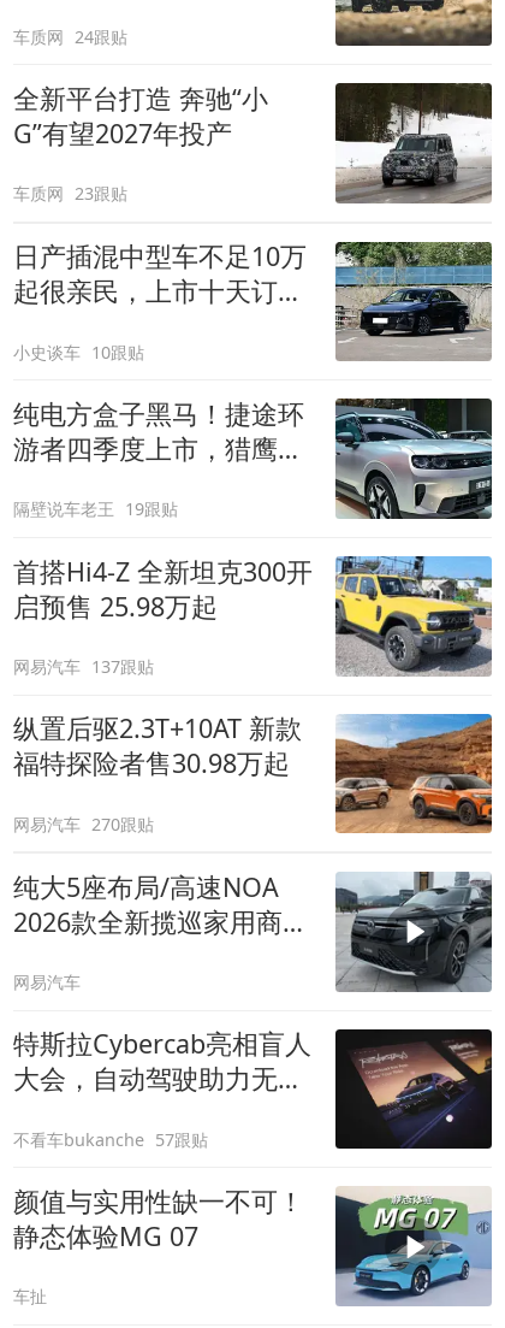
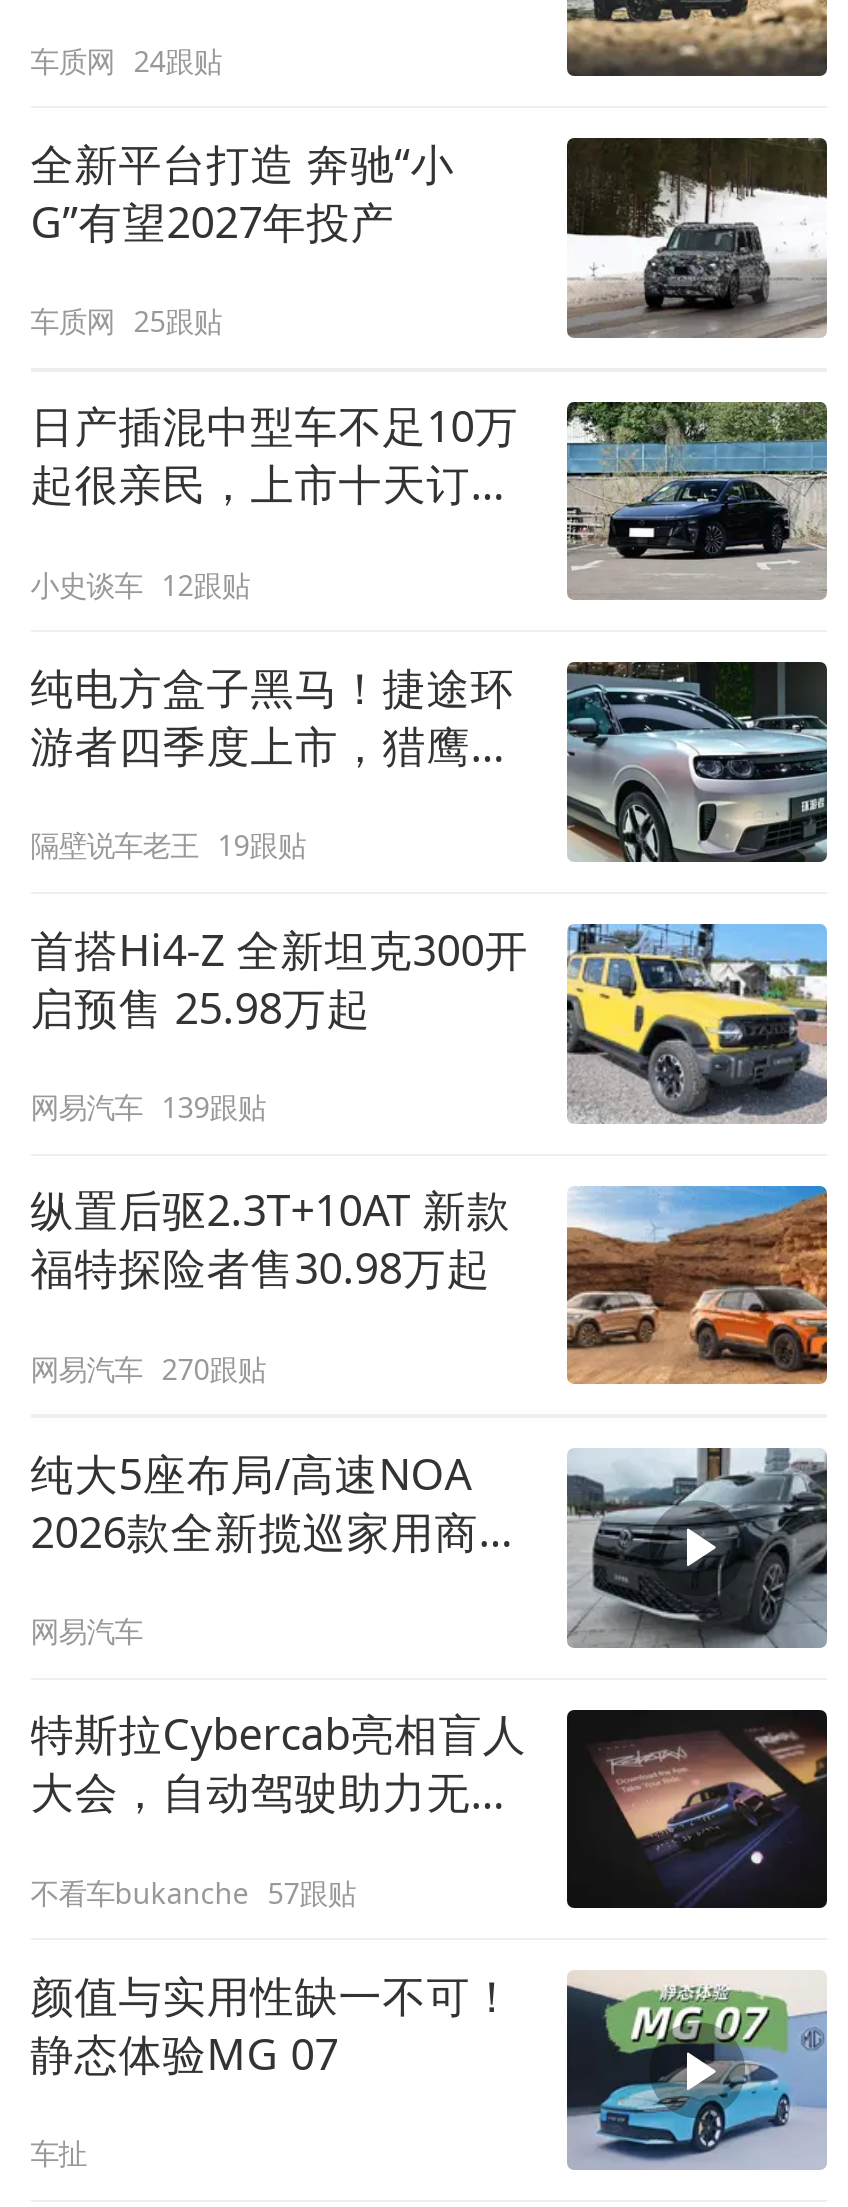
- 车质网 23跟贴
+ 车质网 25跟贴

- 小史谈车 10跟贴
+ 小史谈车 12跟贴

- 网易汽车 137跟贴
+ 网易汽车 139跟贴
